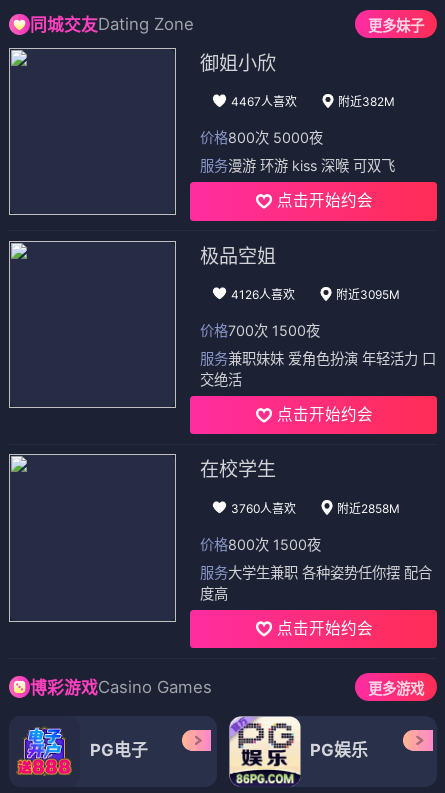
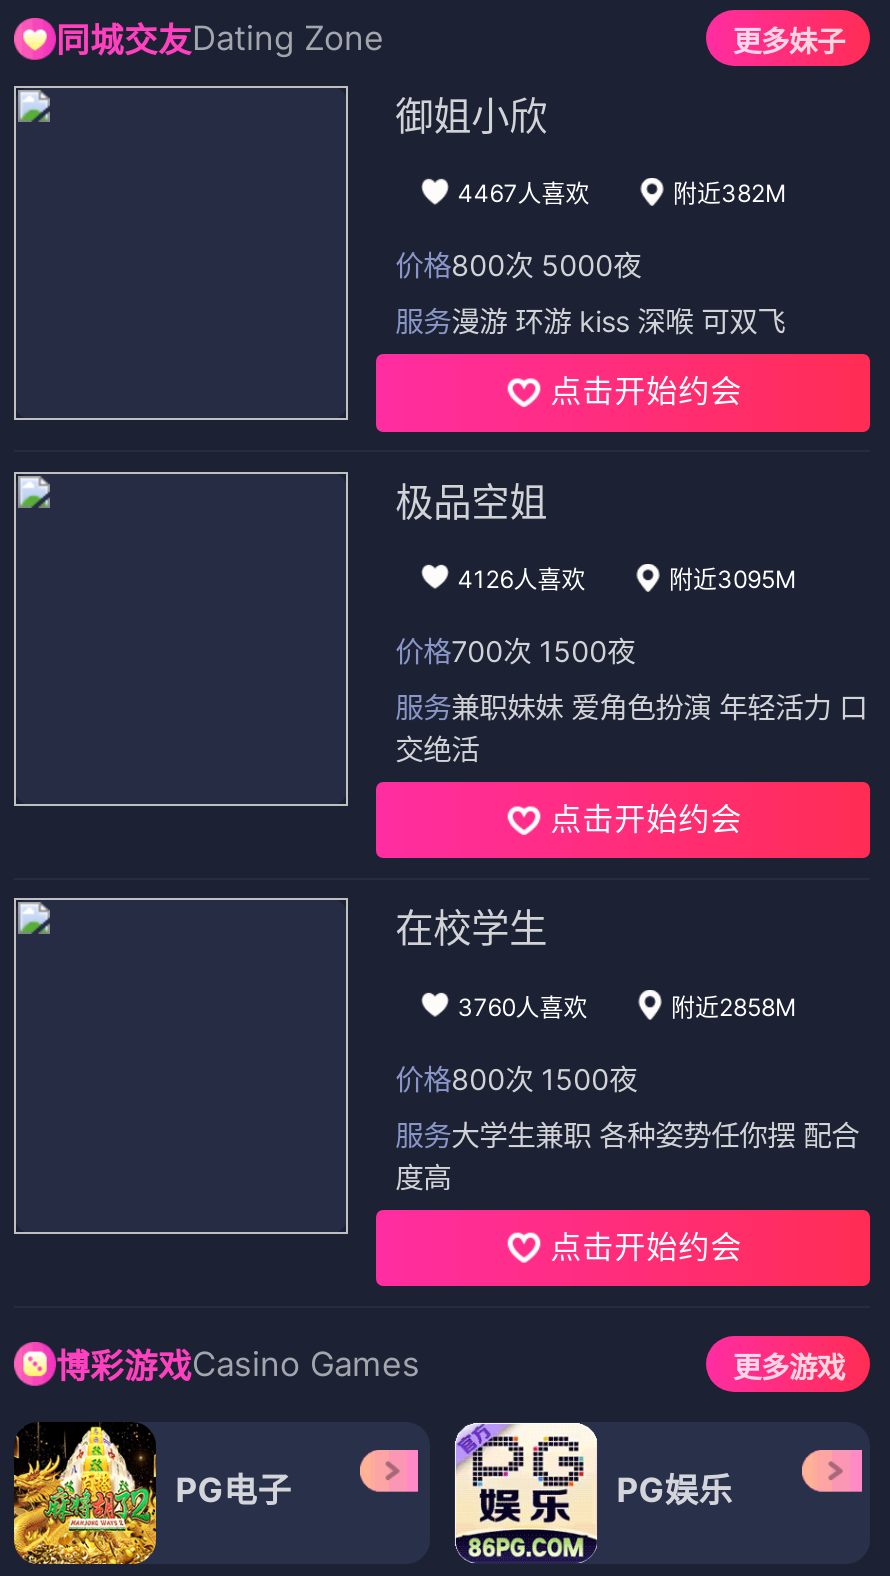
- [image]
+ [image]
